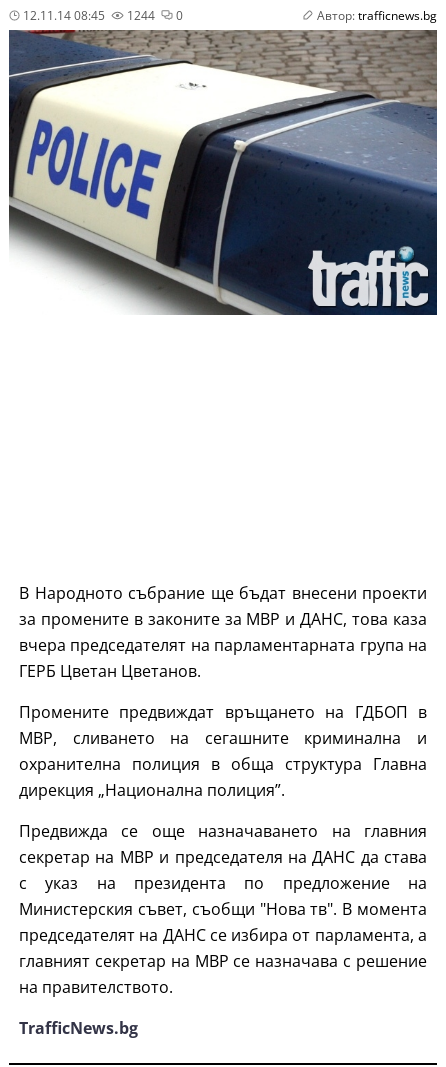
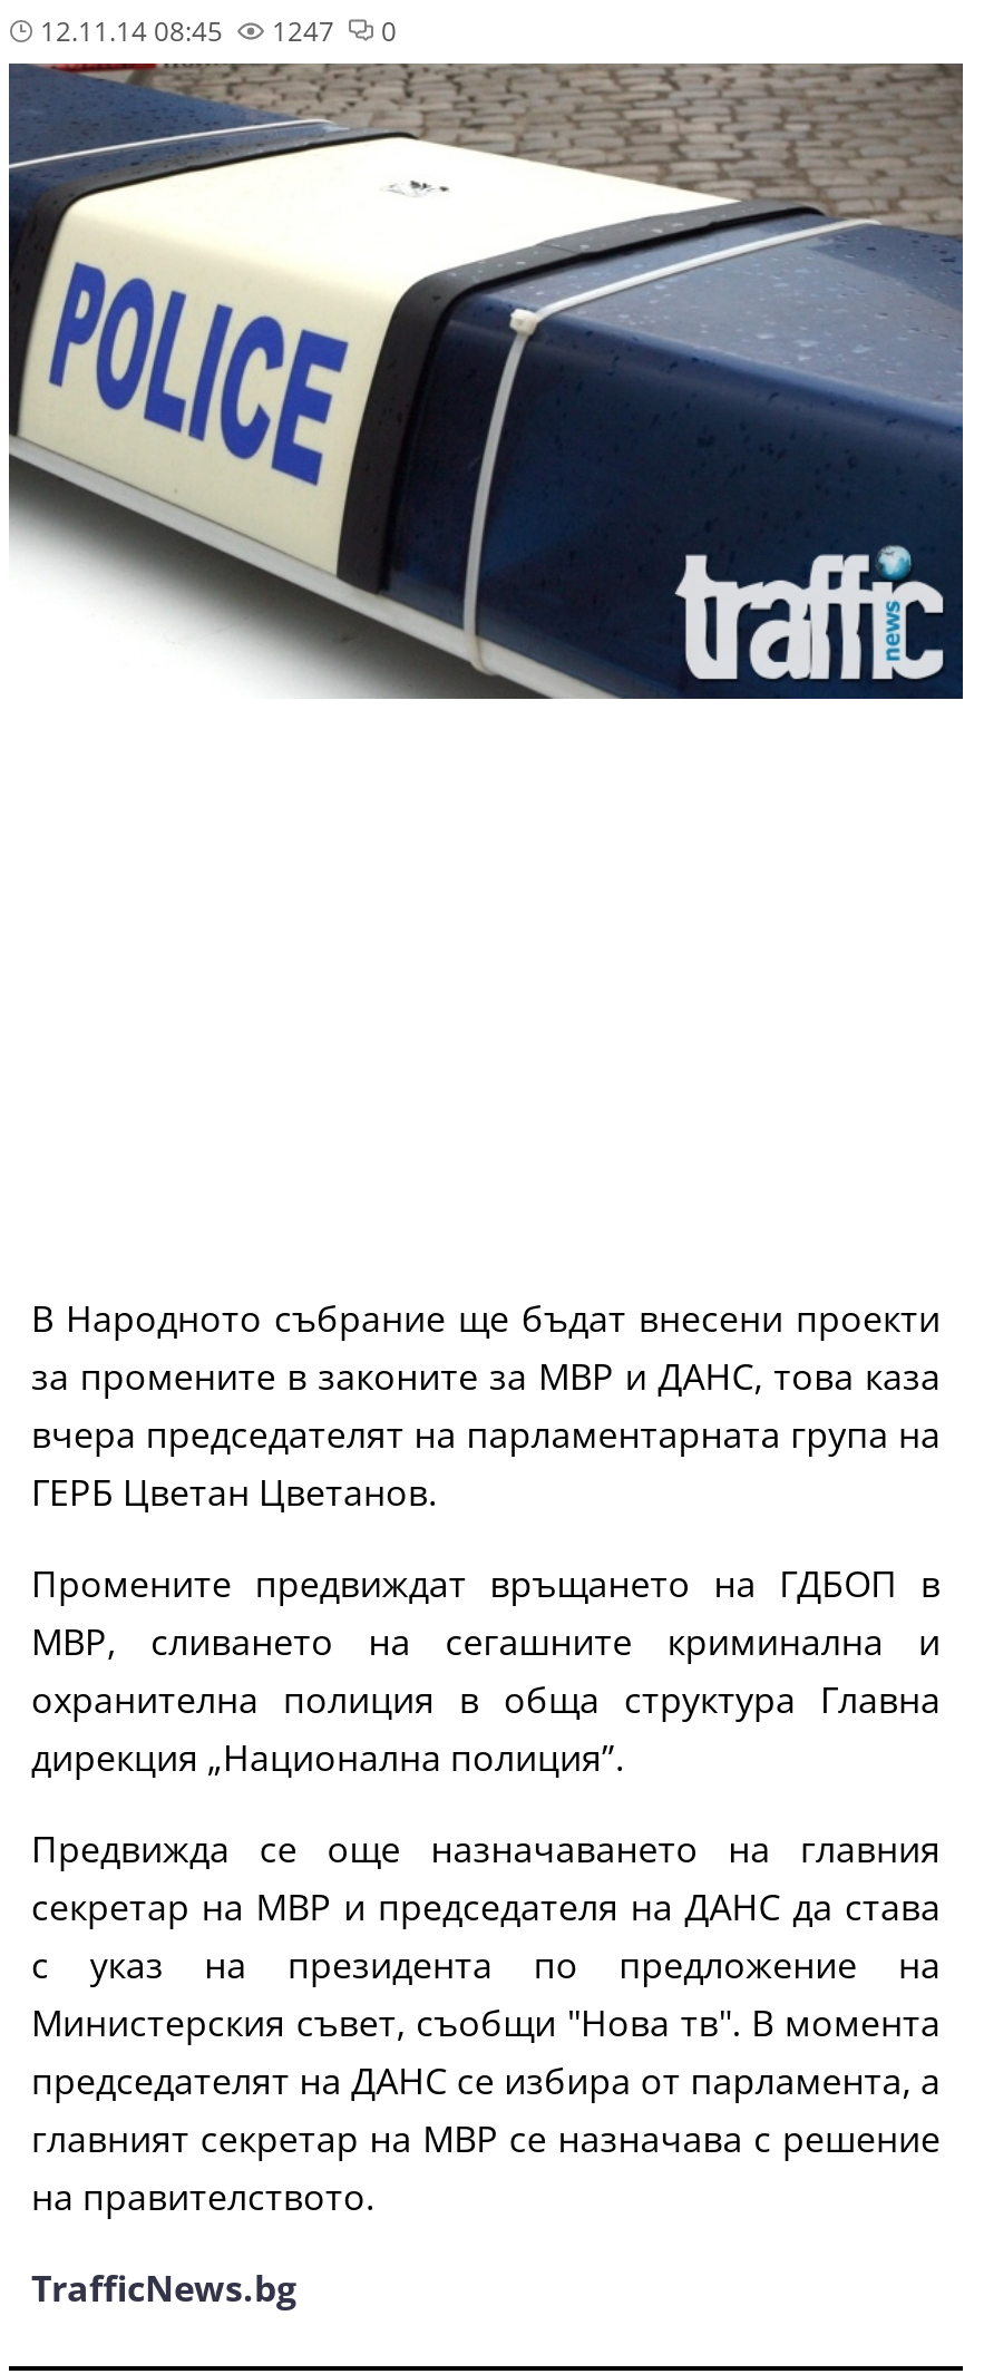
- 1244
+ 1247

- Автор: trafficnews.bg
